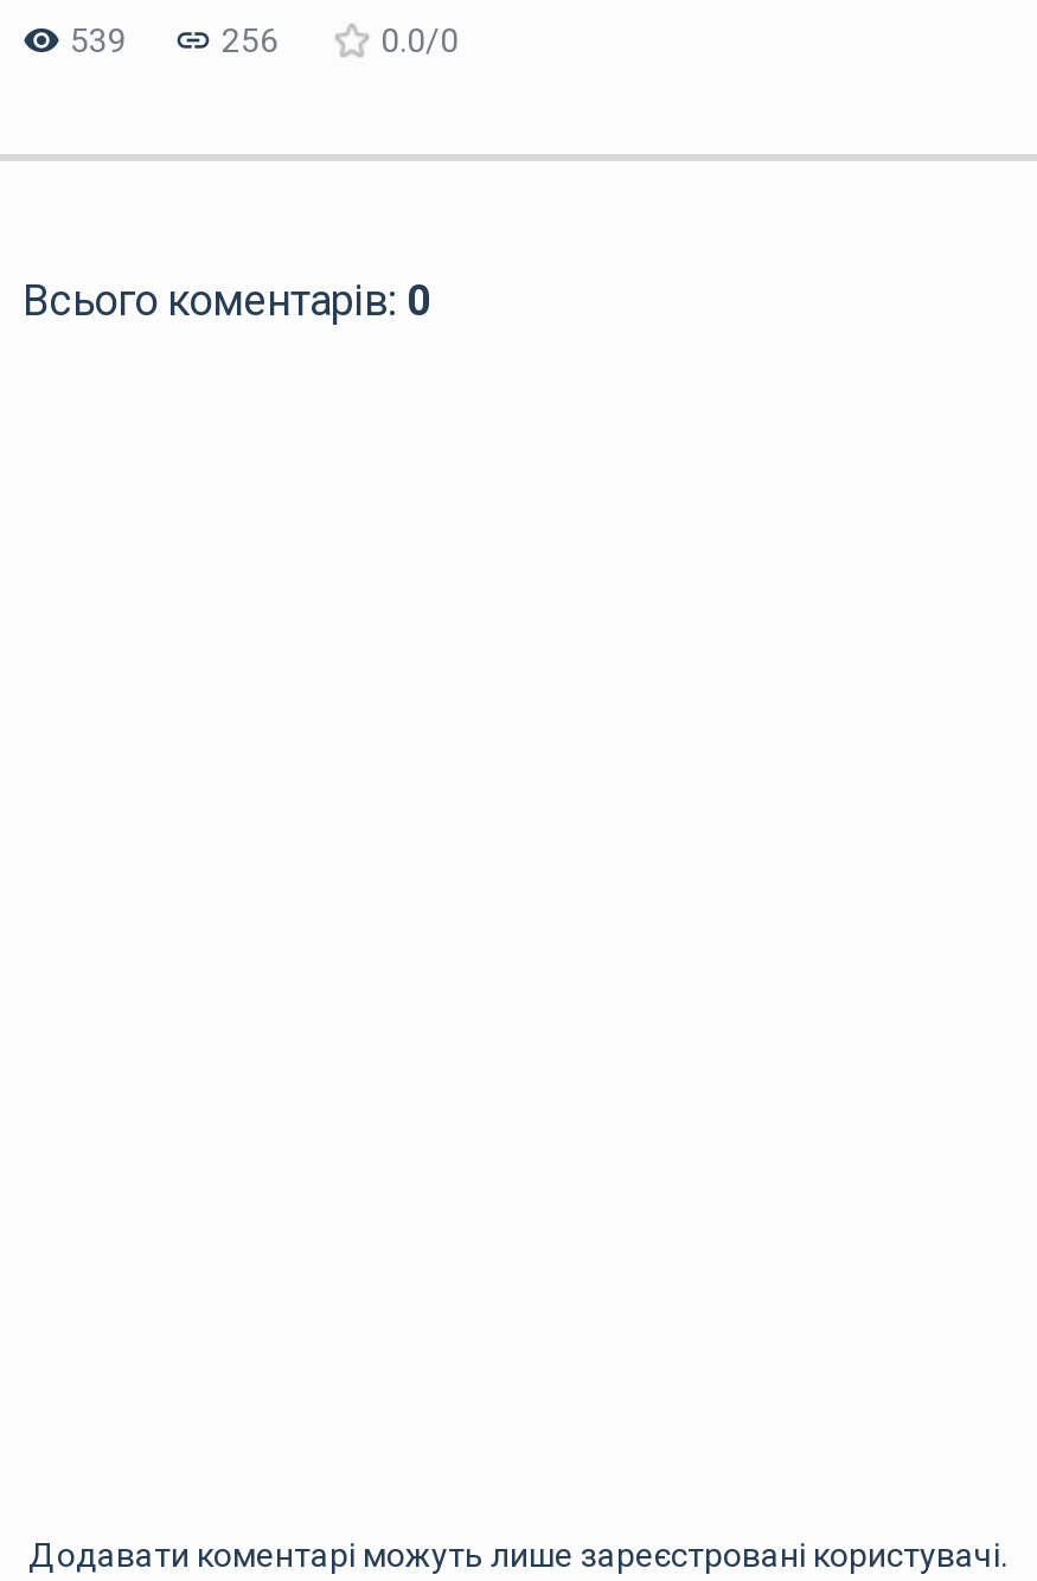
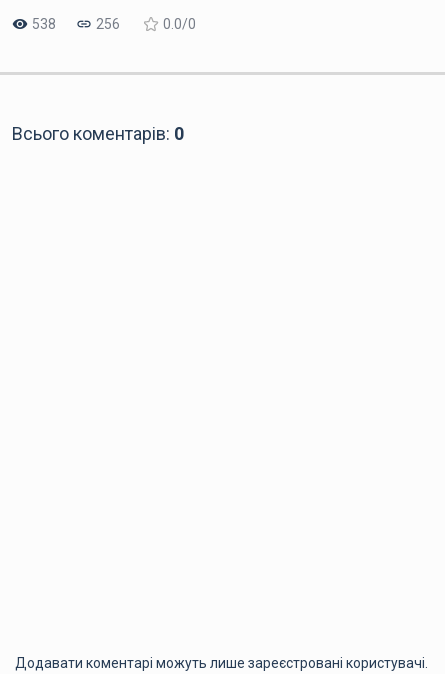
- 539
+ 538
